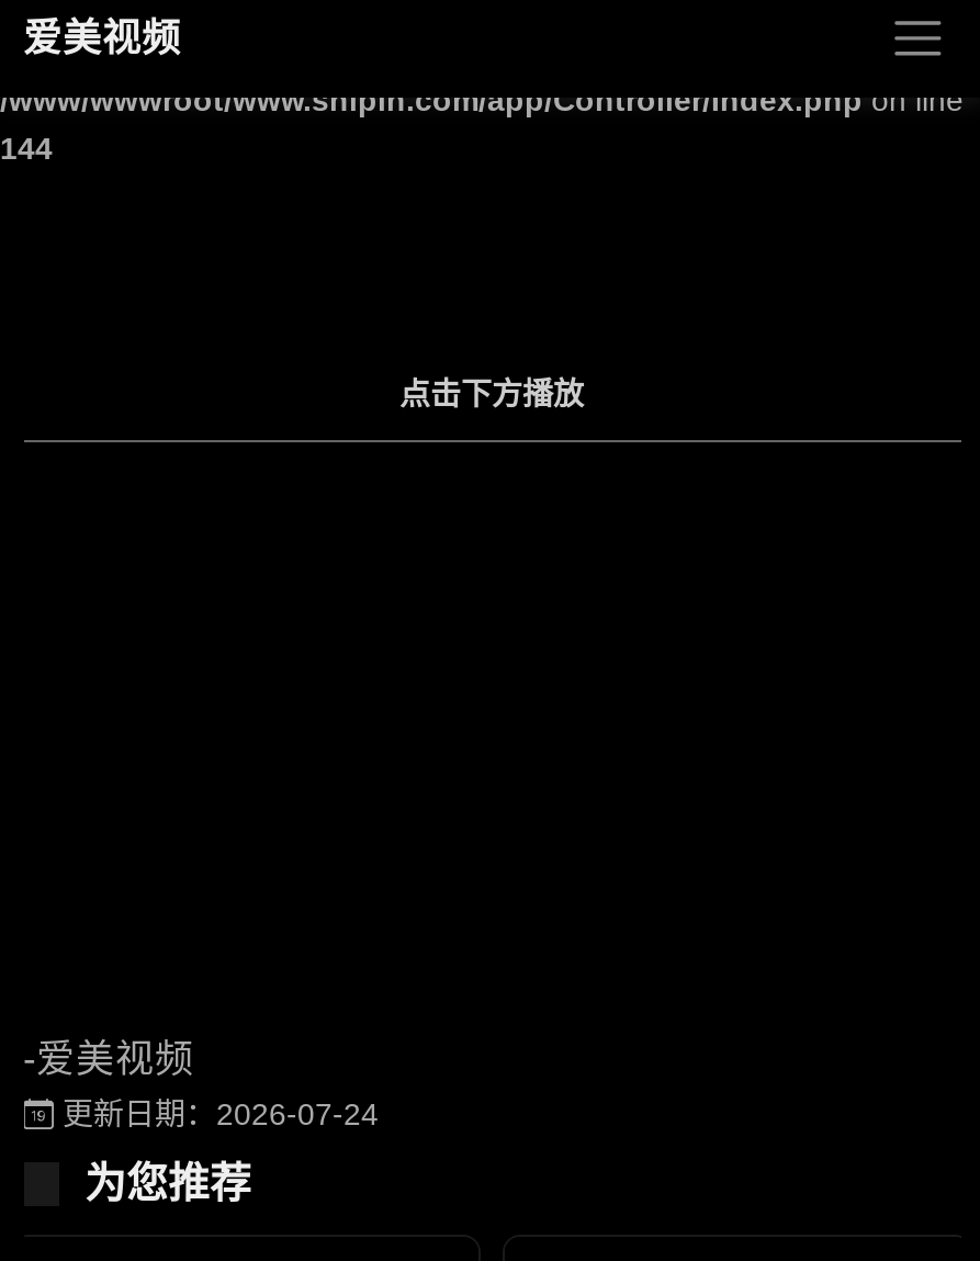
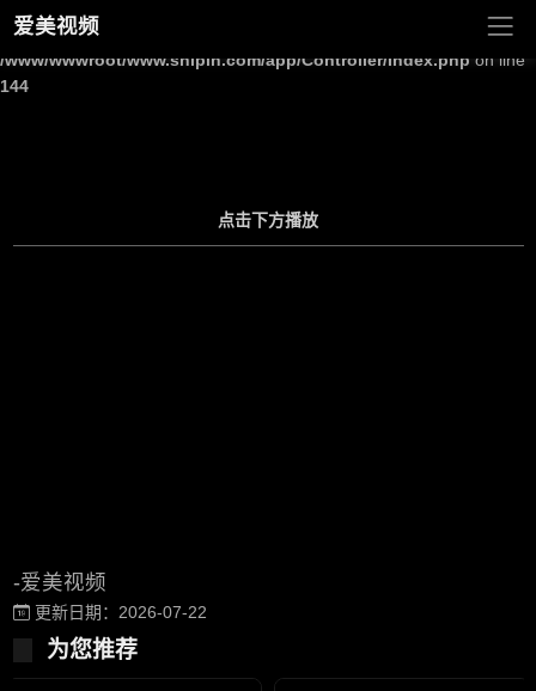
- 更新日期：2026-07-24
+ 更新日期：2026-07-22
